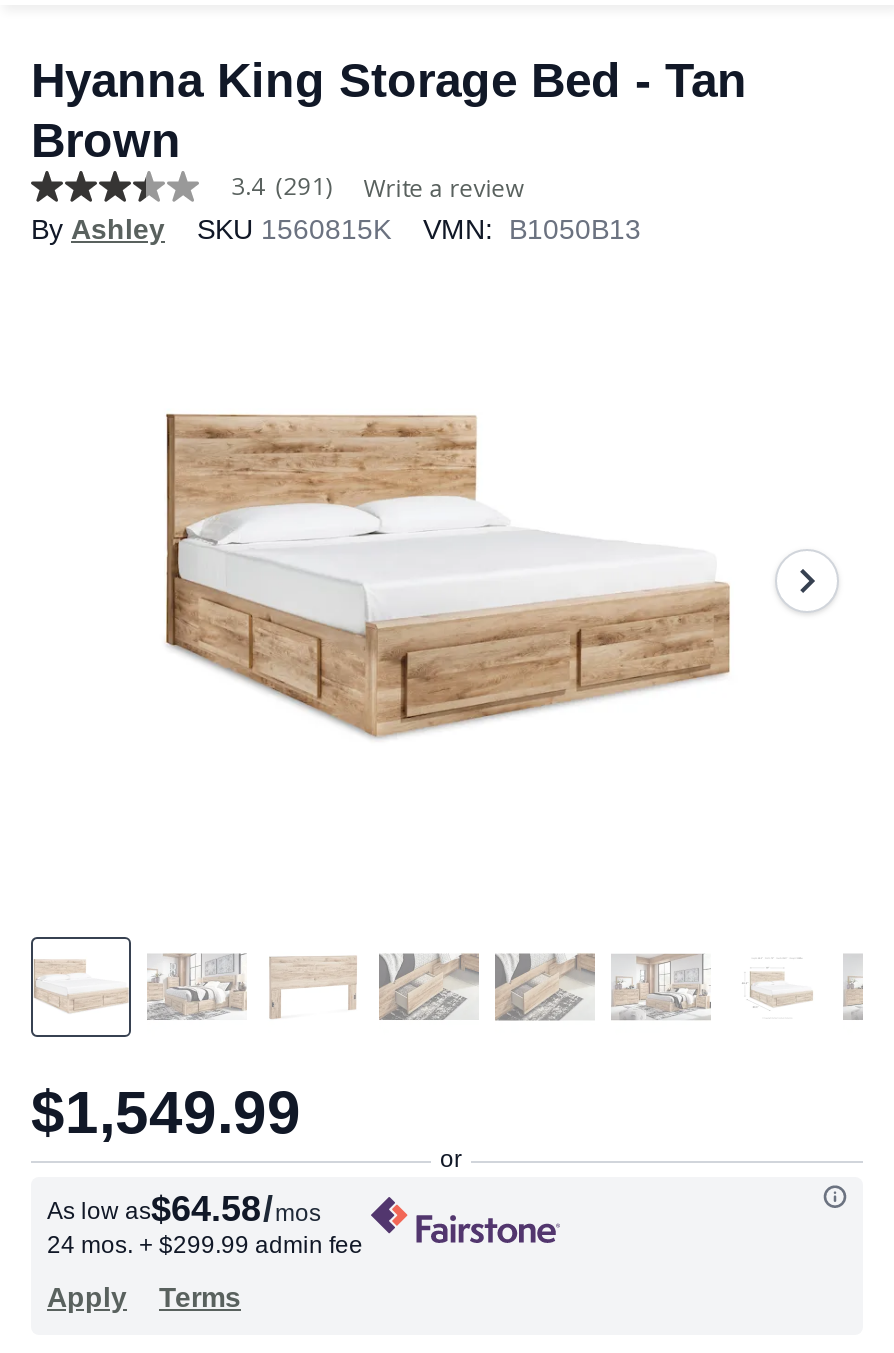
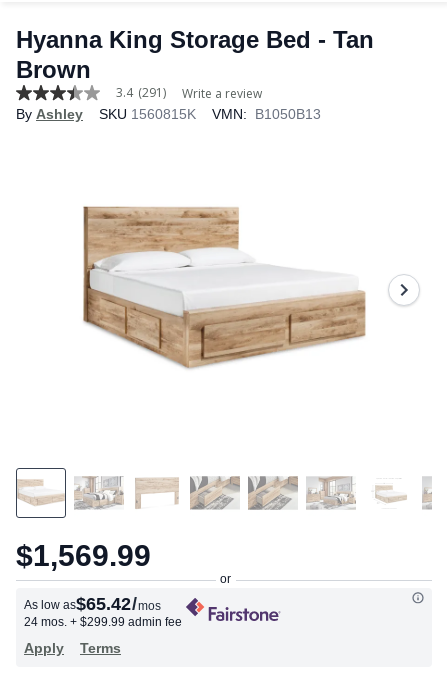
- $1,549.99
+ $1,569.99

- As low as$64.58 /mos
+ As low as$65.42 /mos
